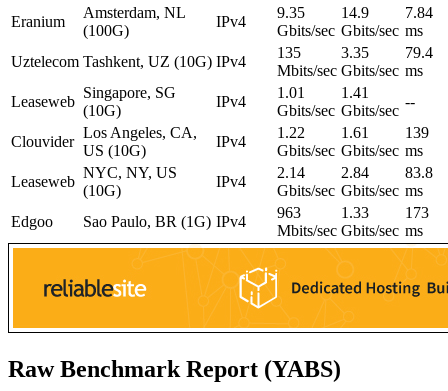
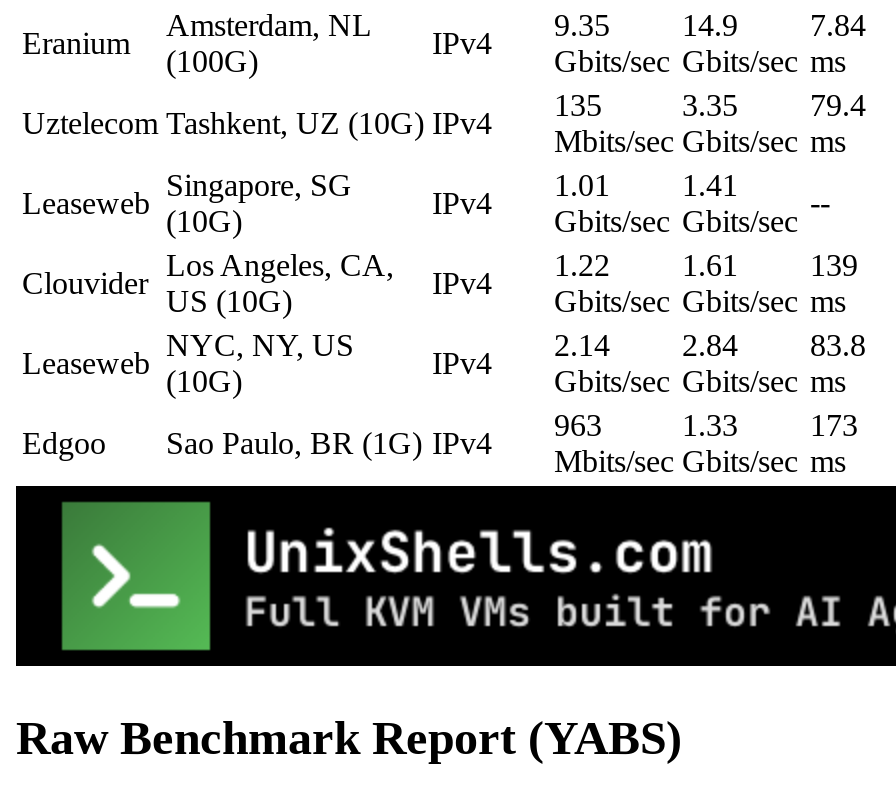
- [image]
+ [image]
